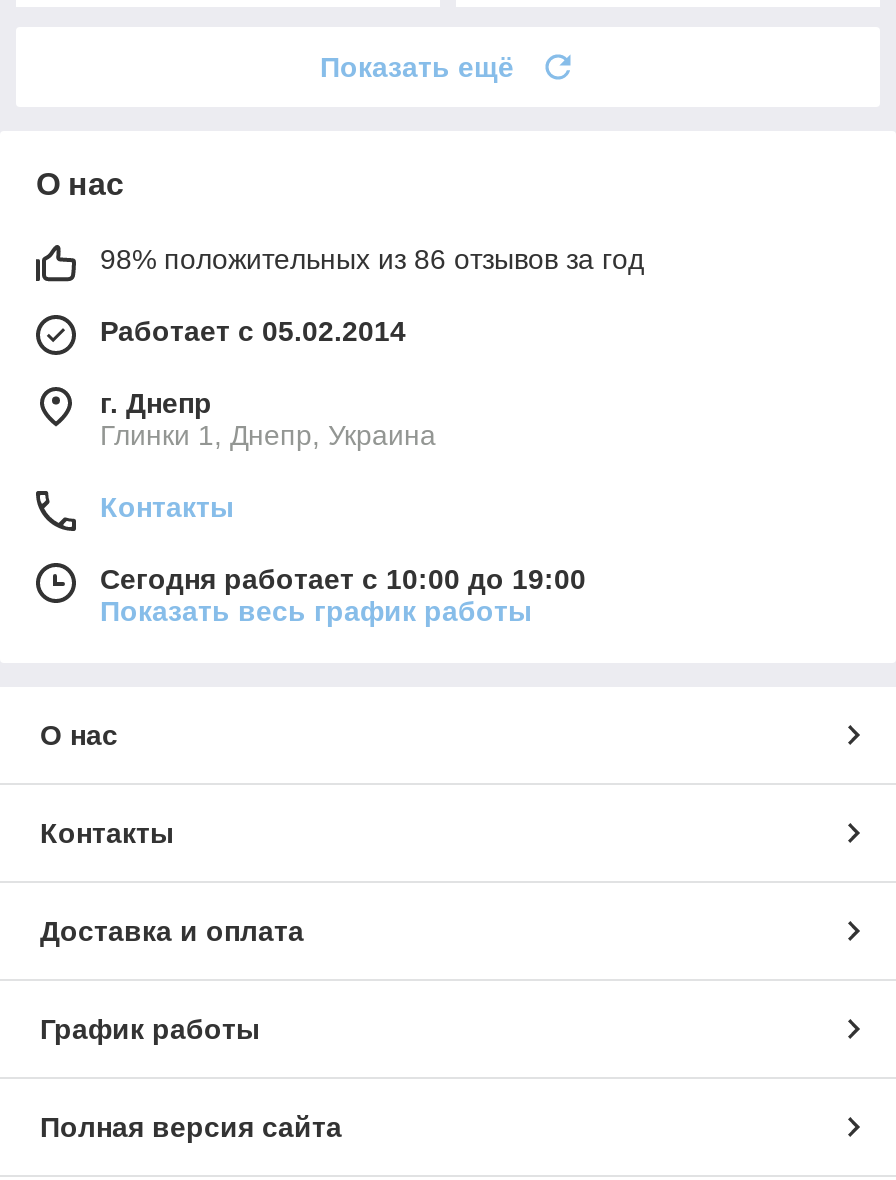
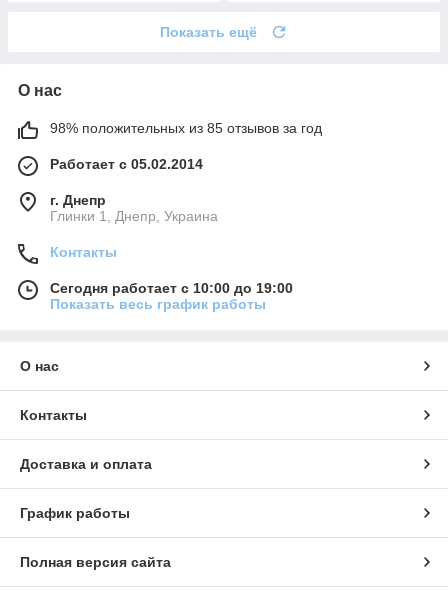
- 98% положительных из 86 отзывов за год
+ 98% положительных из 85 отзывов за год
